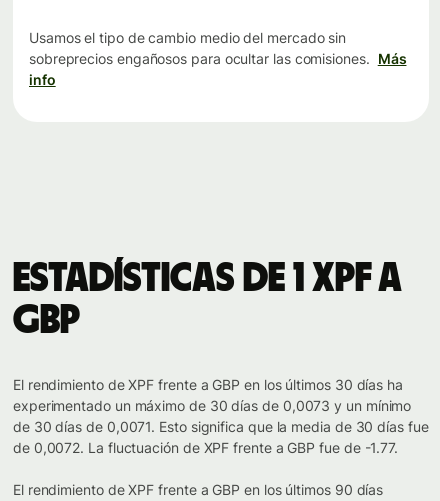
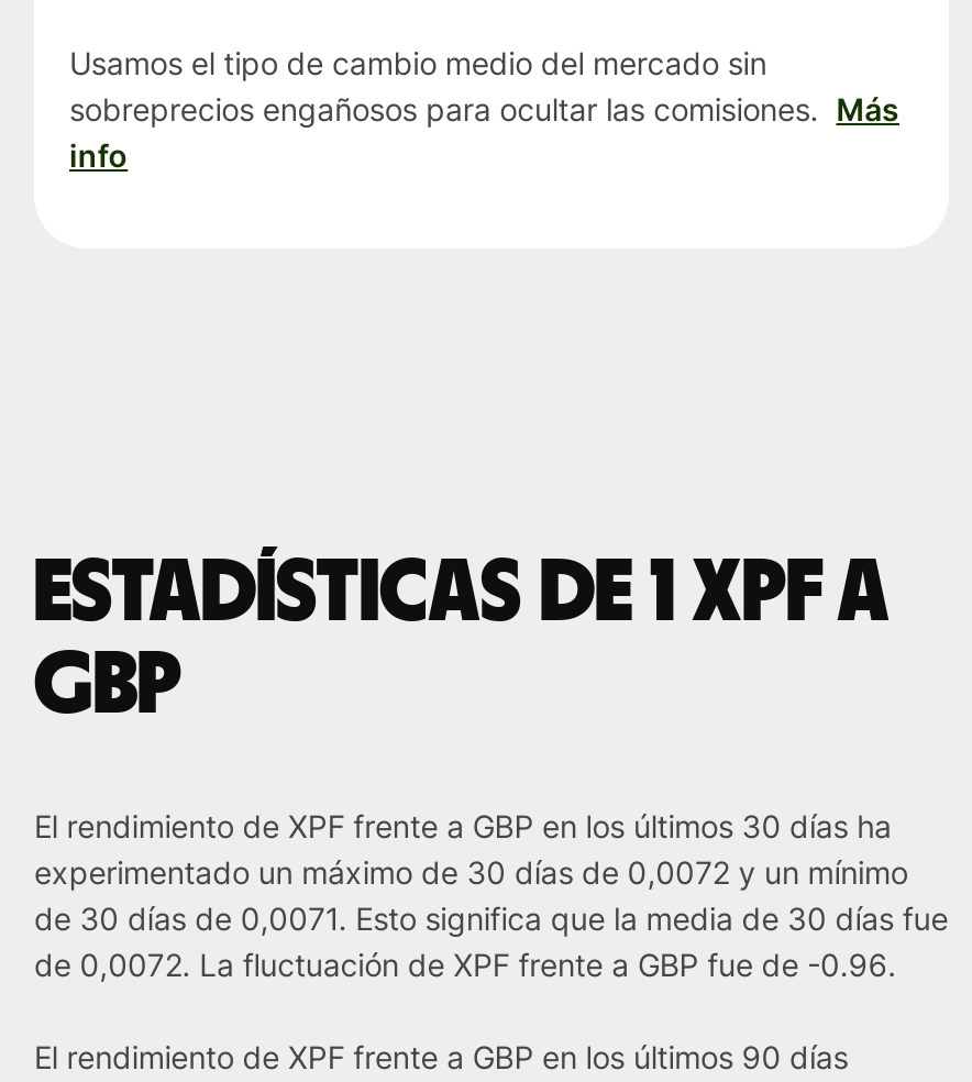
- experimentado un máximo de 30 días de 0,0073 y un mínimo
+ experimentado un máximo de 30 días de 0,0072 y un mínimo

- de 0,0072. La fluctuación de XPF frente a GBP fue de -1.77.
+ de 0,0072. La fluctuación de XPF frente a GBP fue de -0.96.
